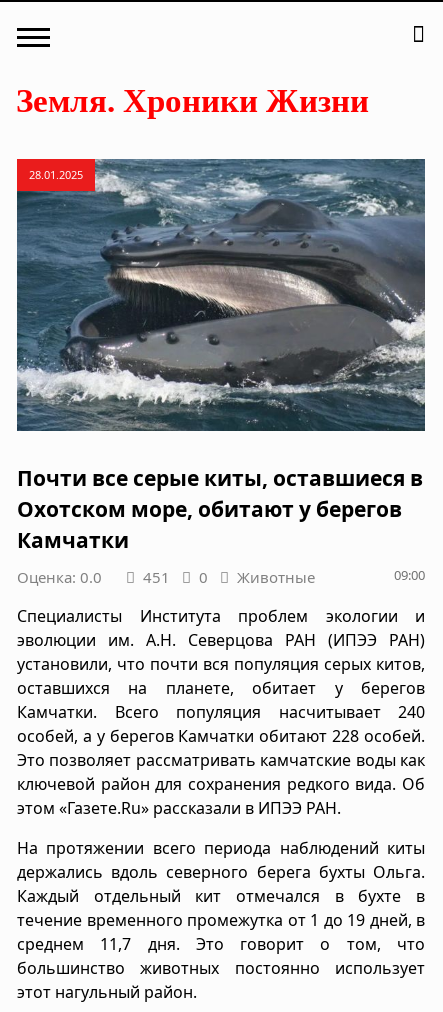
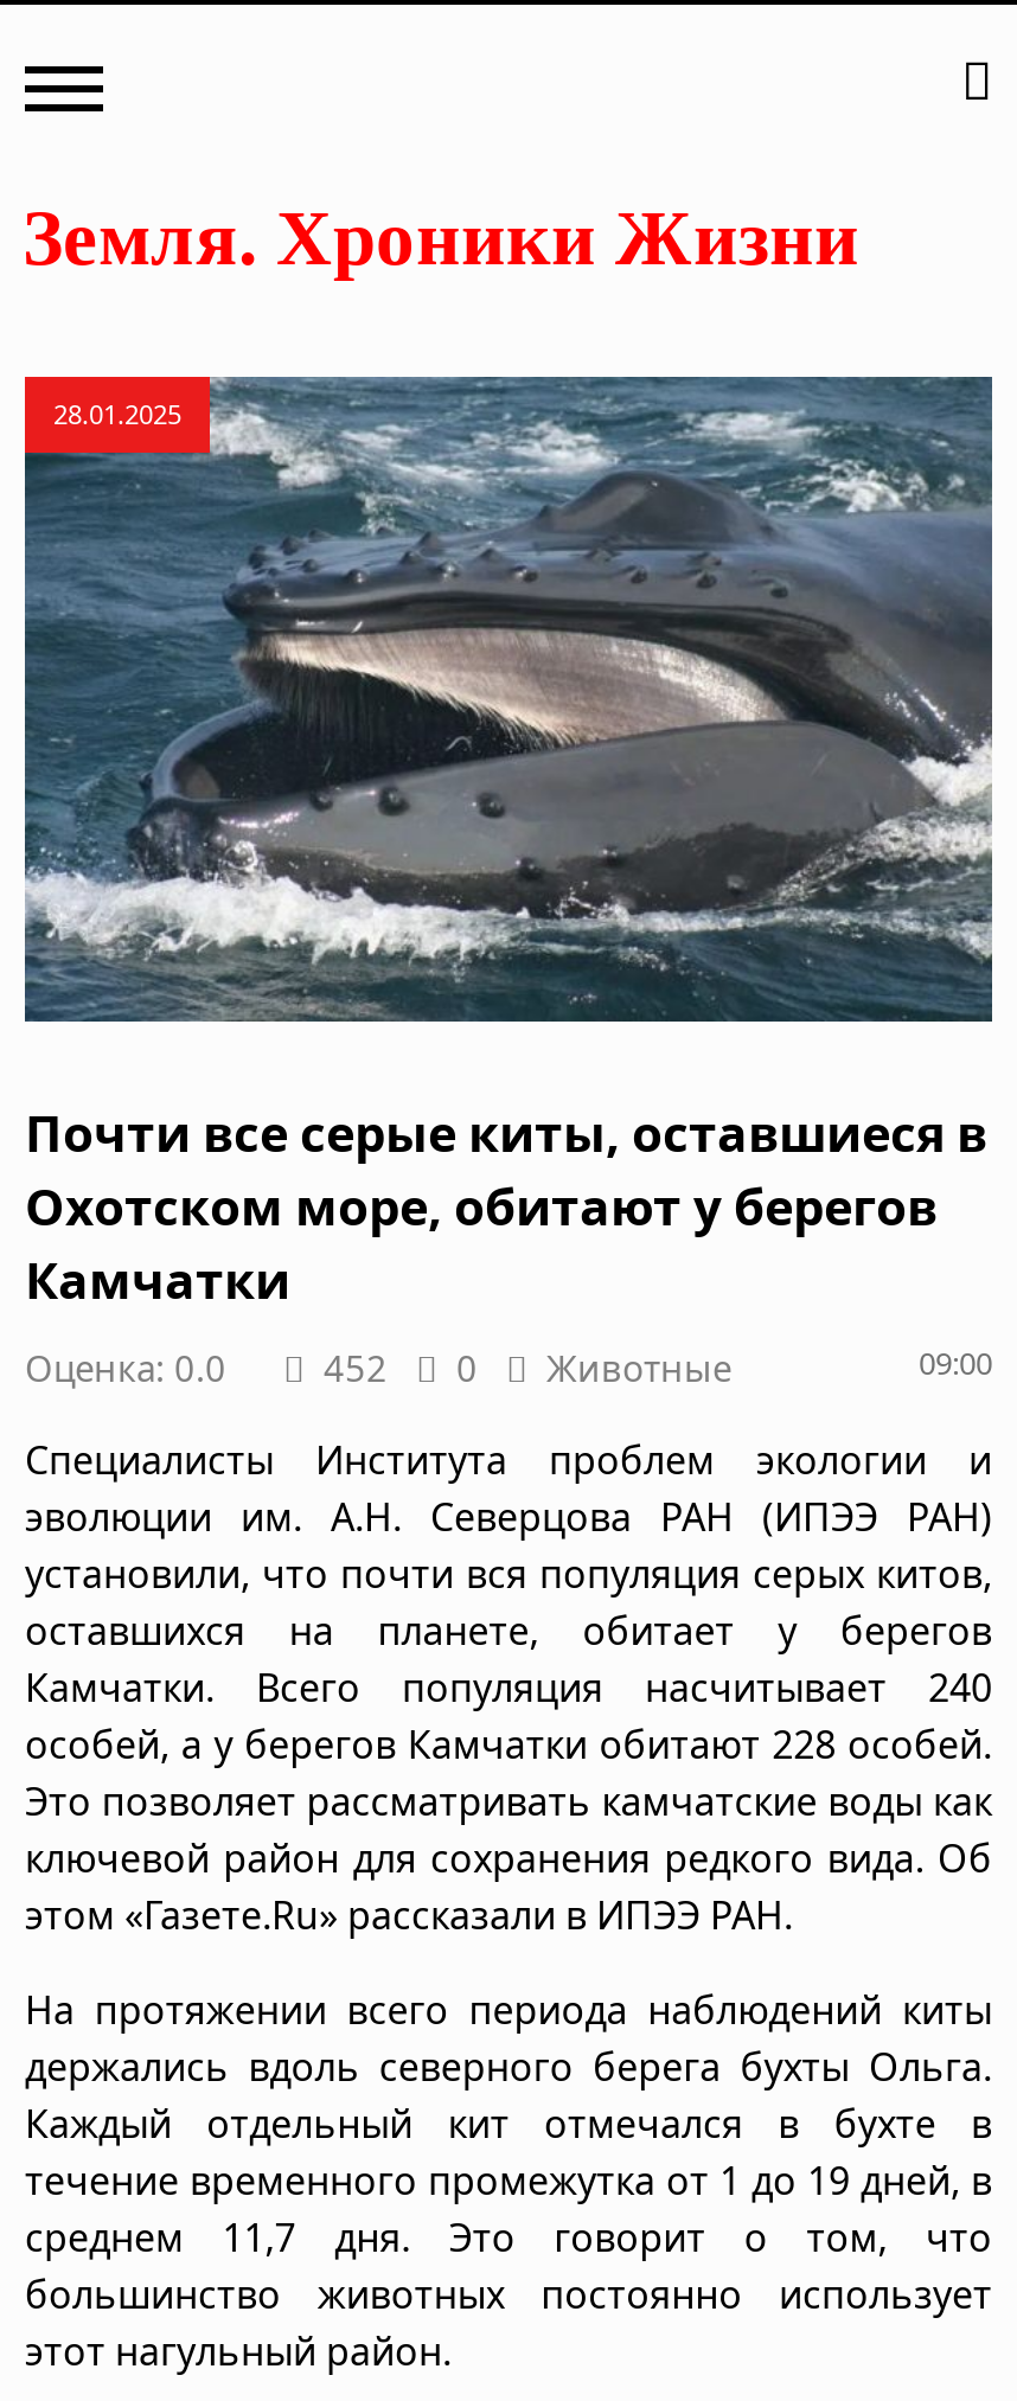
- Оценка: 0.0 451 0 Животные
+ Оценка: 0.0 452 0 Животные
